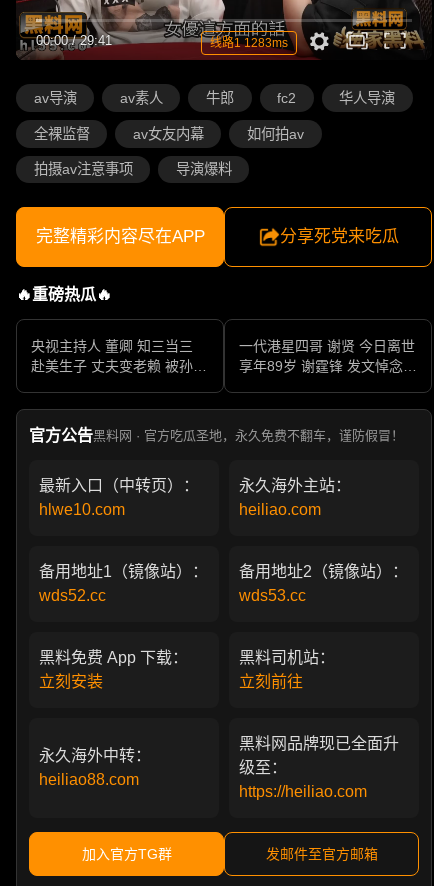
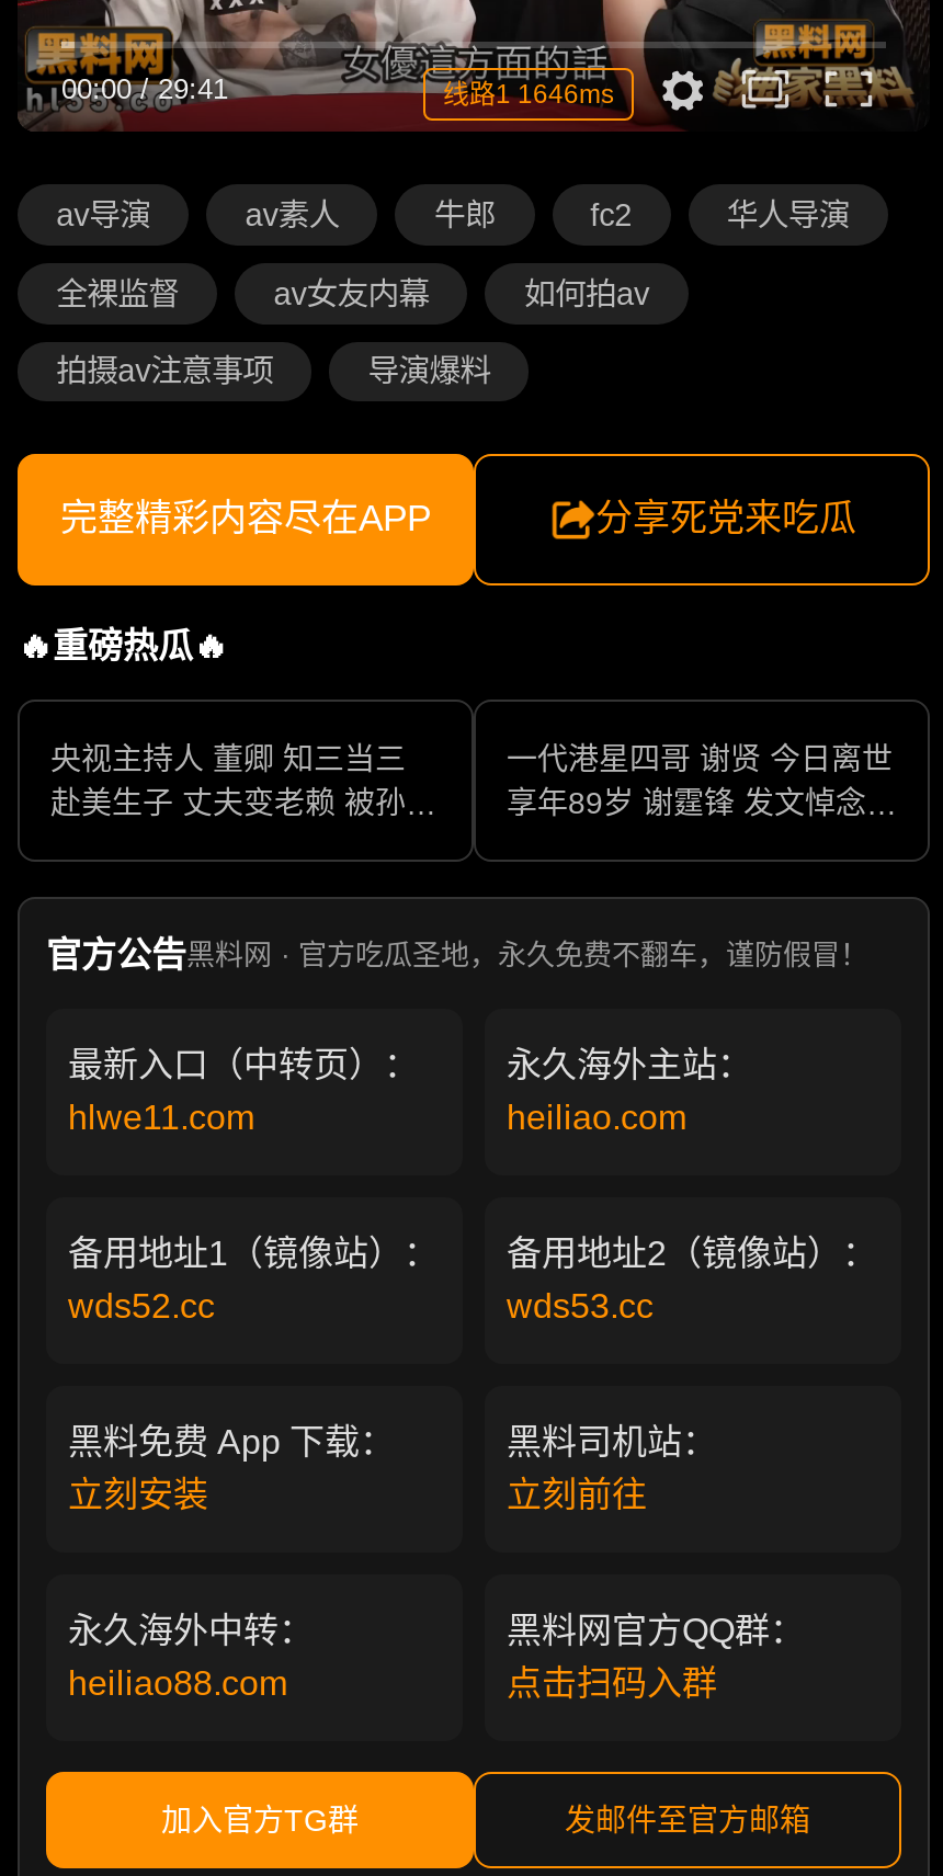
- 线路1 1283ms
+ 线路1 1646ms

- hlwe10.com
+ hlwe11.com

- 黑料网品牌现已全面升
- 级至：
- https://heiliao.com
+ 黑料网官方QQ群：
+ 点击扫码入群
